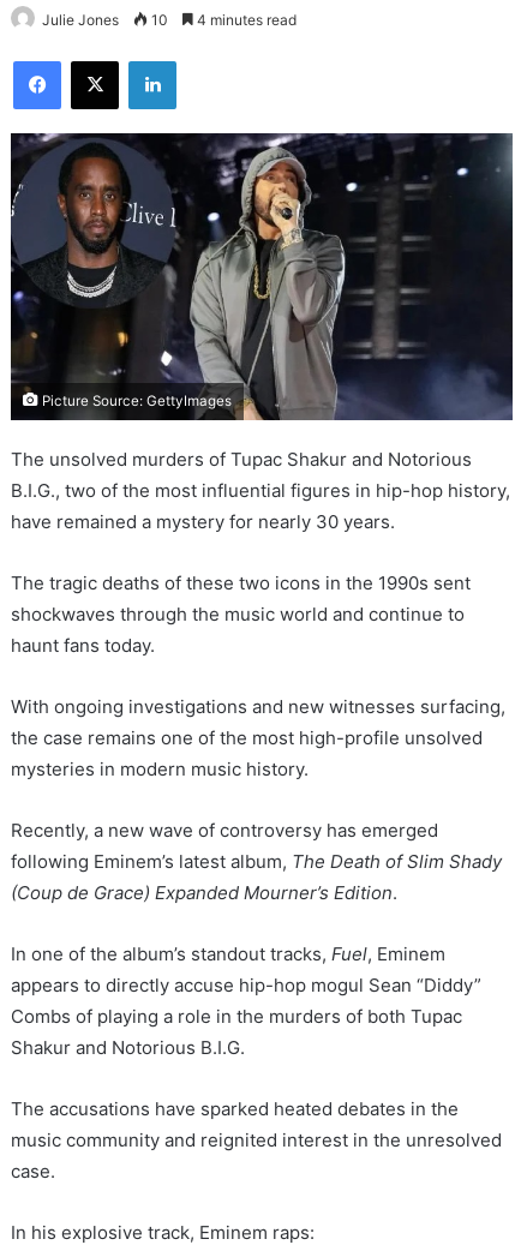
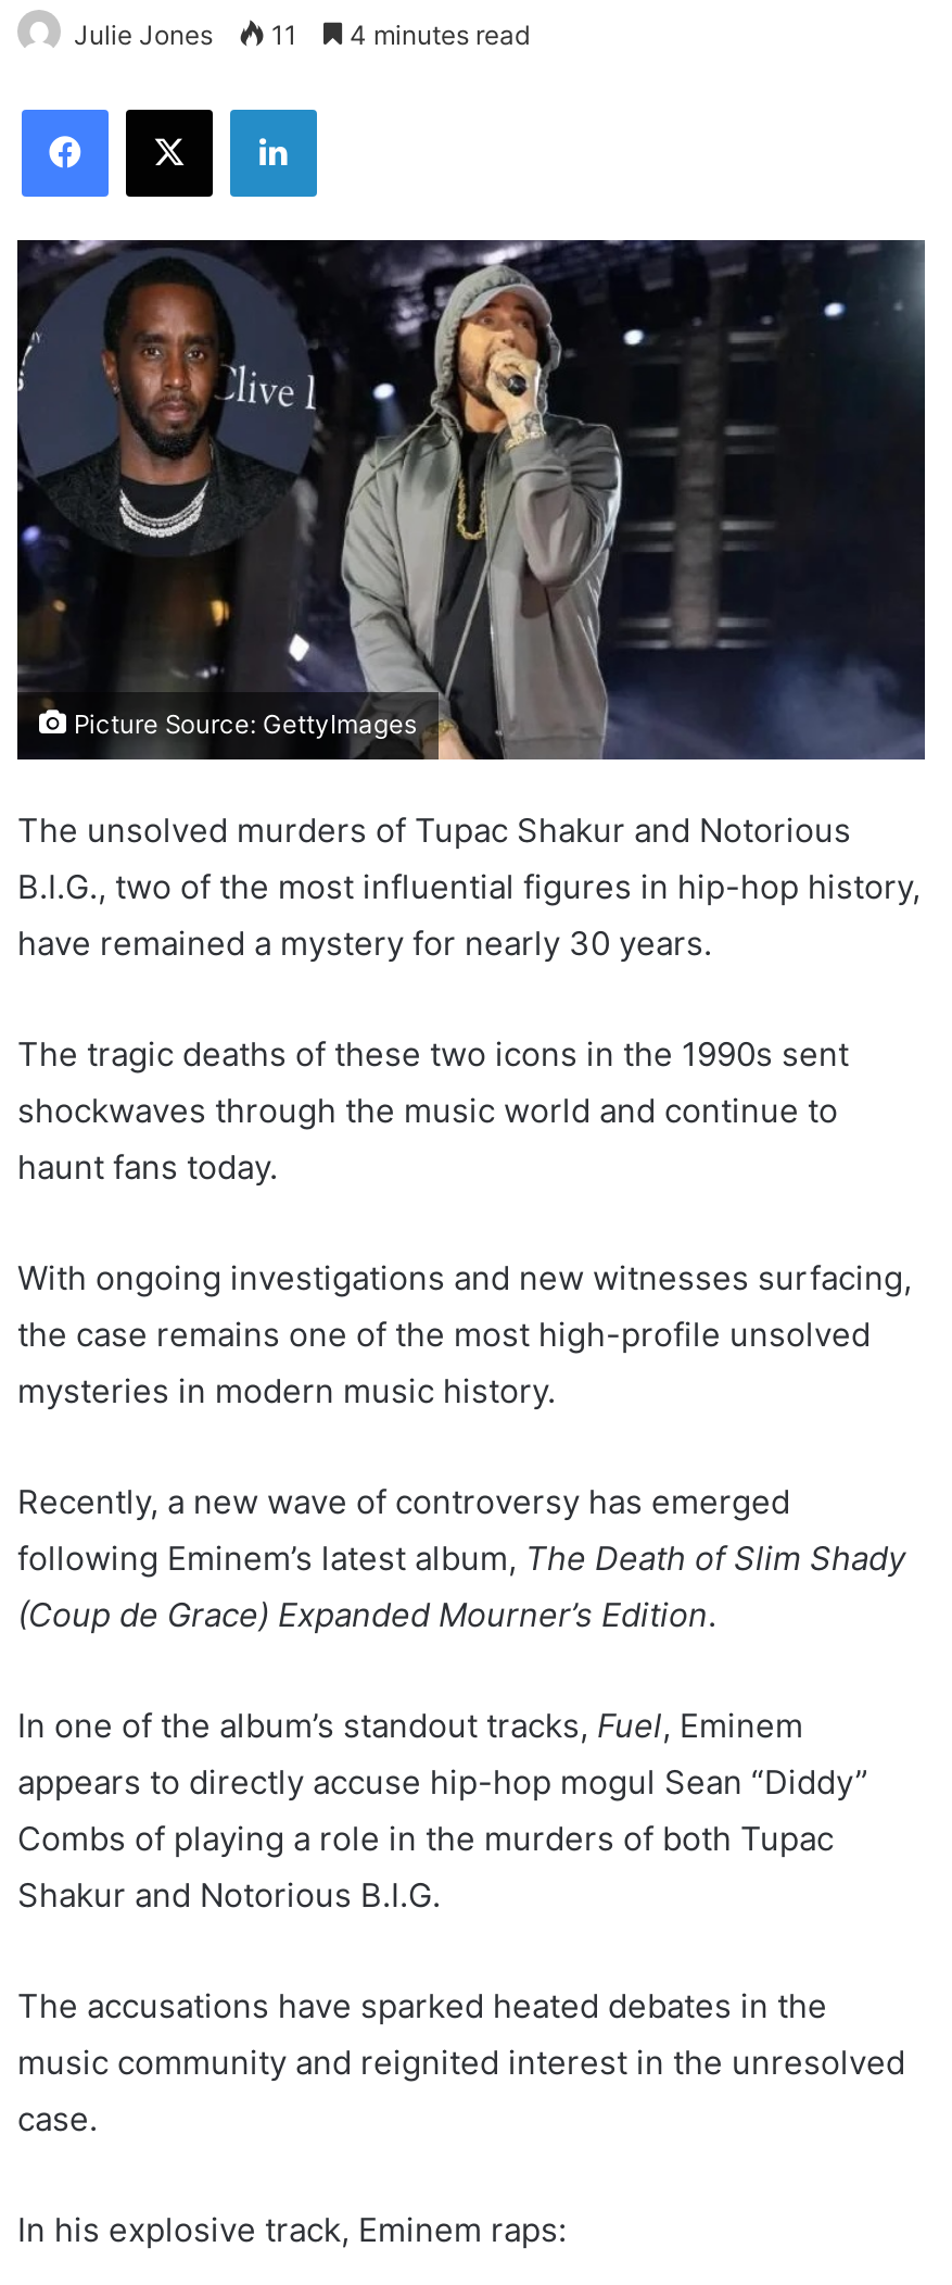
- Julie Jones 10 4 minutes read
+ Julie Jones 11 4 minutes read
